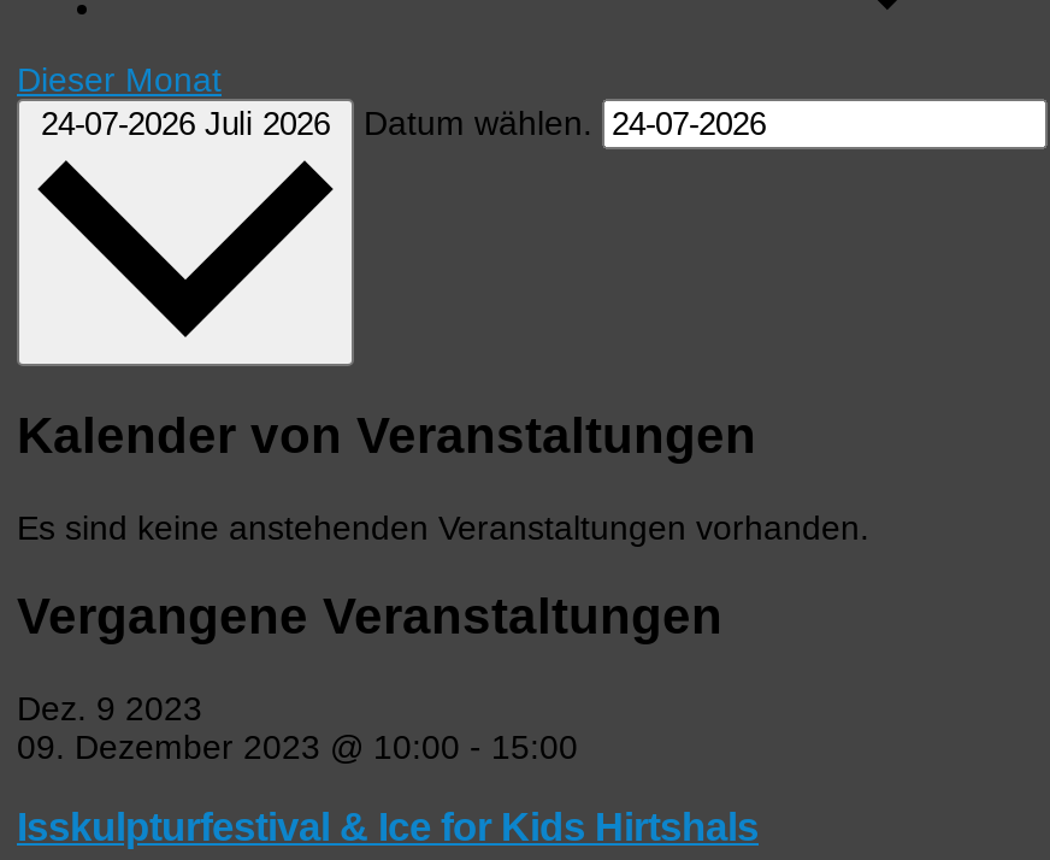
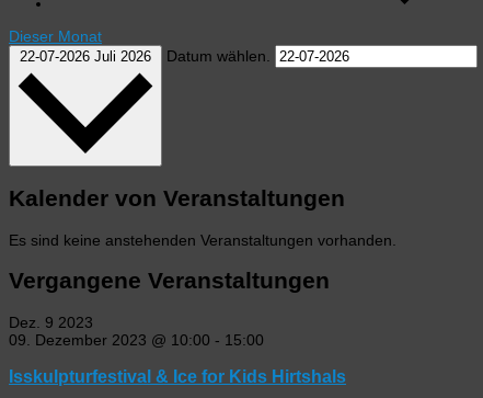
- 24-07-2026 Juli 2026
+ 22-07-2026 Juli 2026
